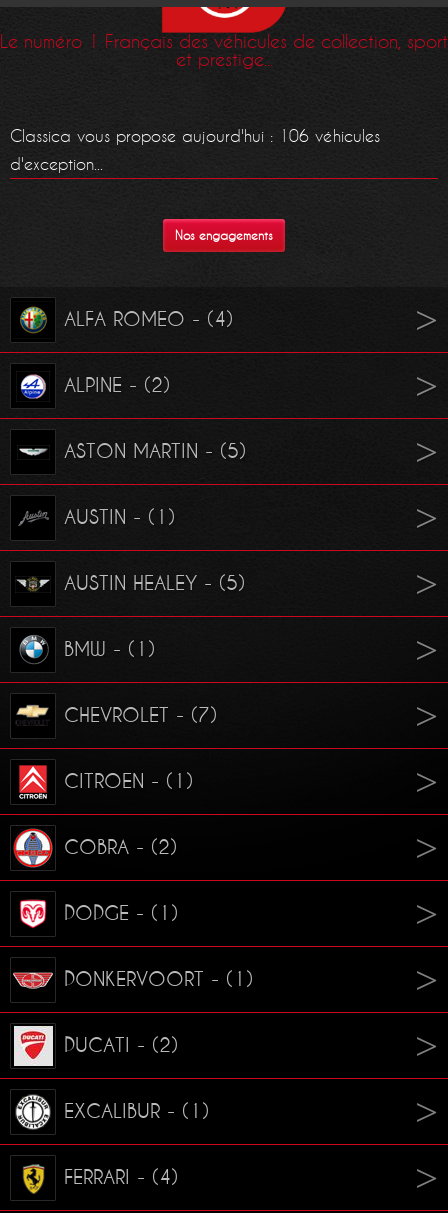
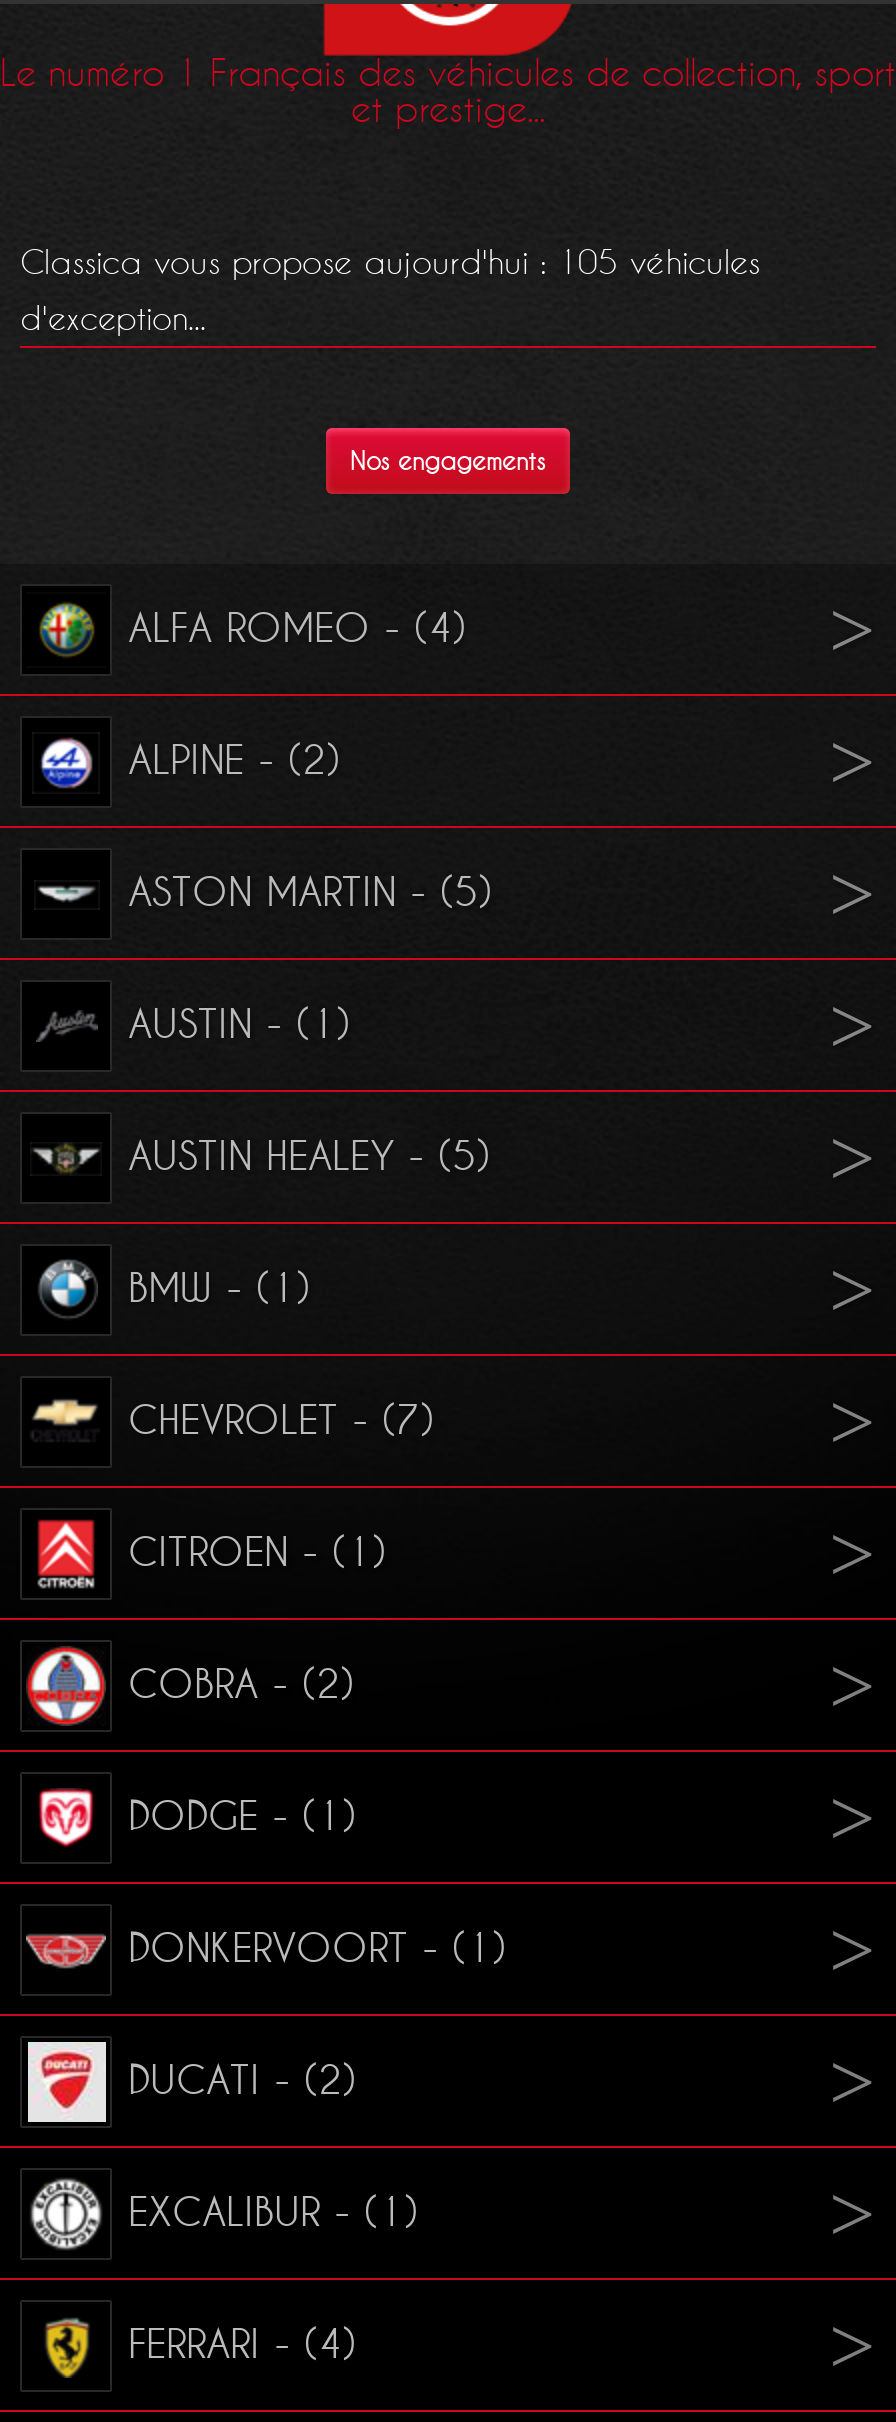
- Classica vous propose aujourd'hui : 106 véhicules
+ Classica vous propose aujourd'hui : 105 véhicules
